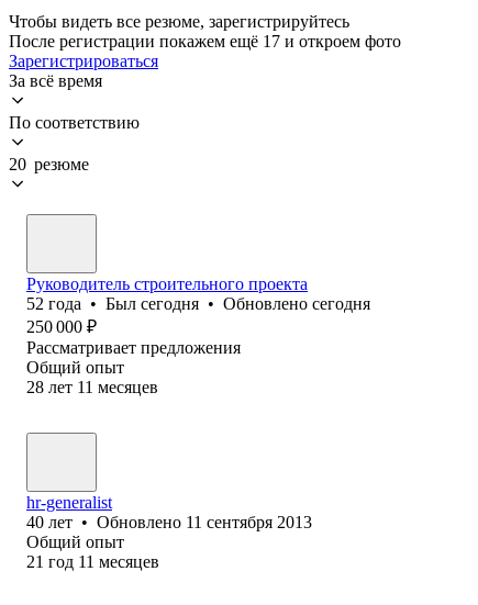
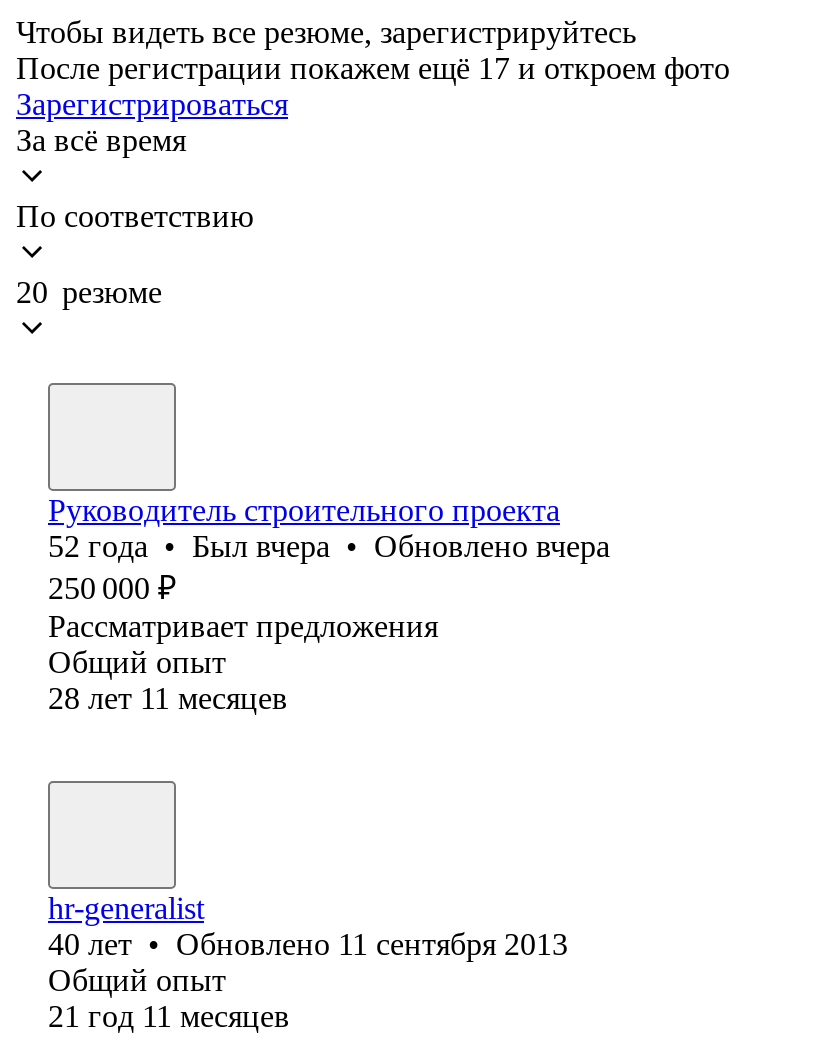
- 52 года • Был сегодня • Обновлено сегодня
+ 52 года • Был вчера • Обновлено вчера
